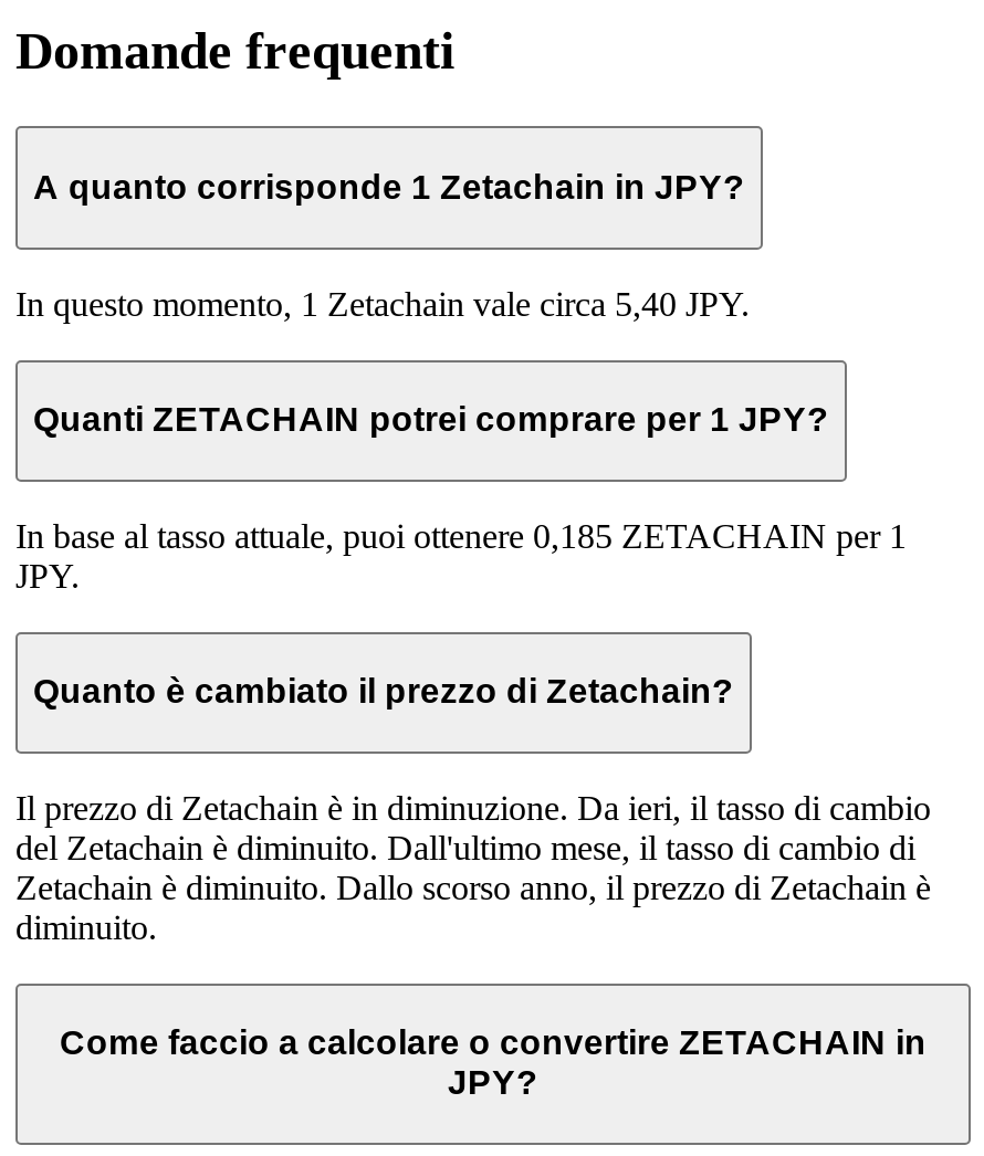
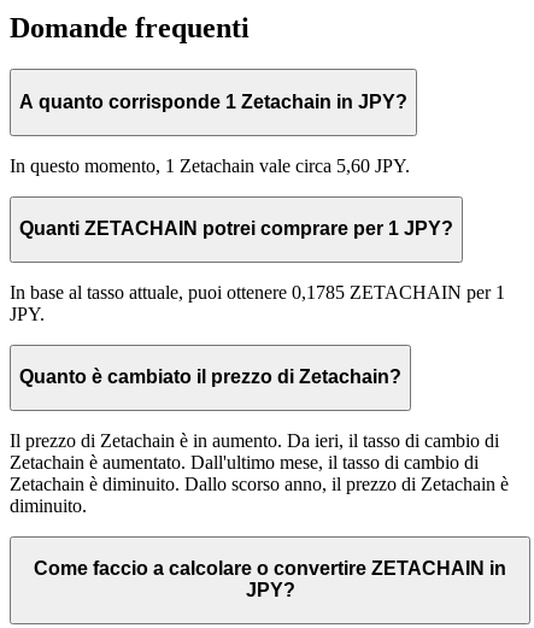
- In questo momento, 1 Zetachain vale circa 5,40 JPY.
+ In questo momento, 1 Zetachain vale circa 5,60 JPY.

- In base al tasso attuale, puoi ottenere 0,185 ZETACHAIN per 1
+ In base al tasso attuale, puoi ottenere 0,1785 ZETACHAIN per 1

- Il prezzo di Zetachain è in diminuzione. Da ieri, il tasso di cambio
- del Zetachain è diminuito. Dall'ultimo mese, il tasso di cambio di
+ Il prezzo di Zetachain è in aumento. Da ieri, il tasso di cambio di
+ Zetachain è aumentato. Dall'ultimo mese, il tasso di cambio di
